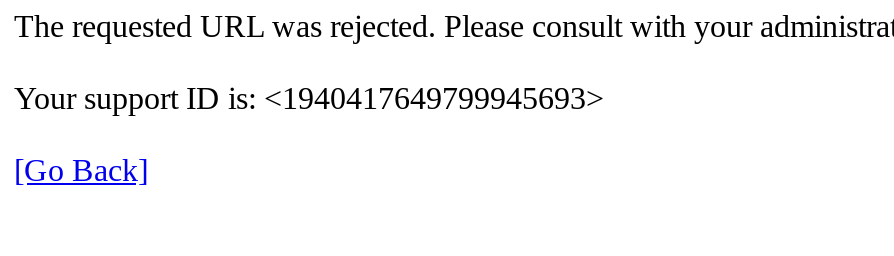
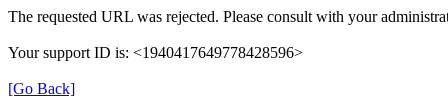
- Your support ID is: <1940417649799945693>
+ Your support ID is: <1940417649778428596>
